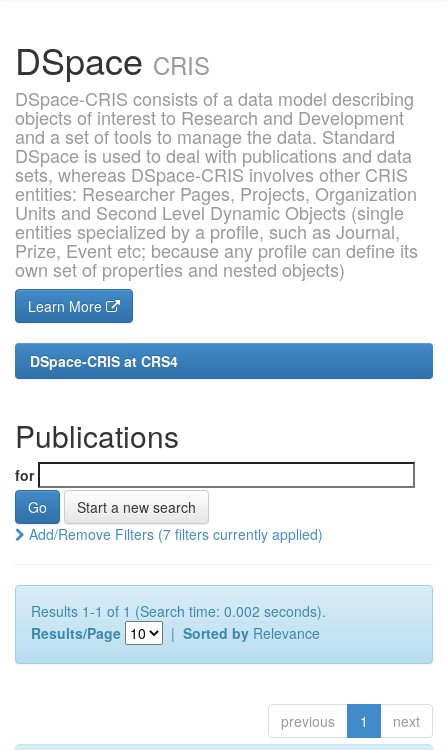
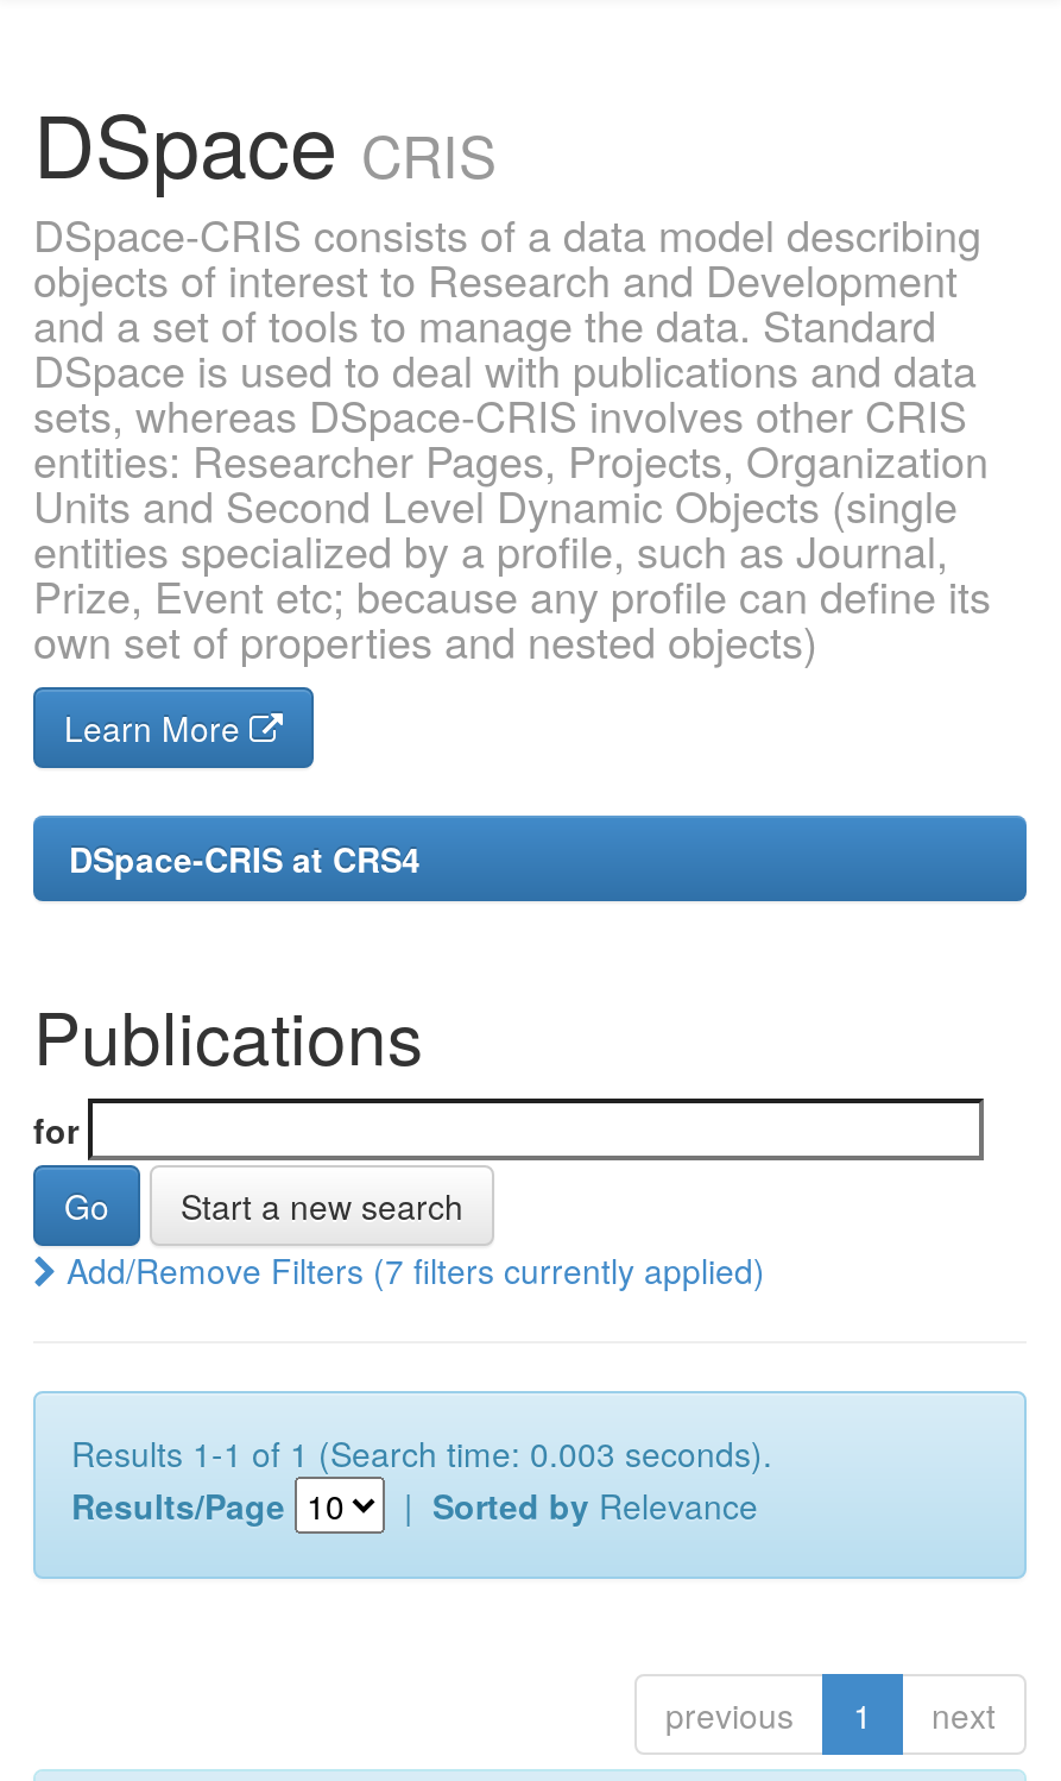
- Results 1-1 of 1 (Search time: 0.002 seconds).
+ Results 1-1 of 1 (Search time: 0.003 seconds).
